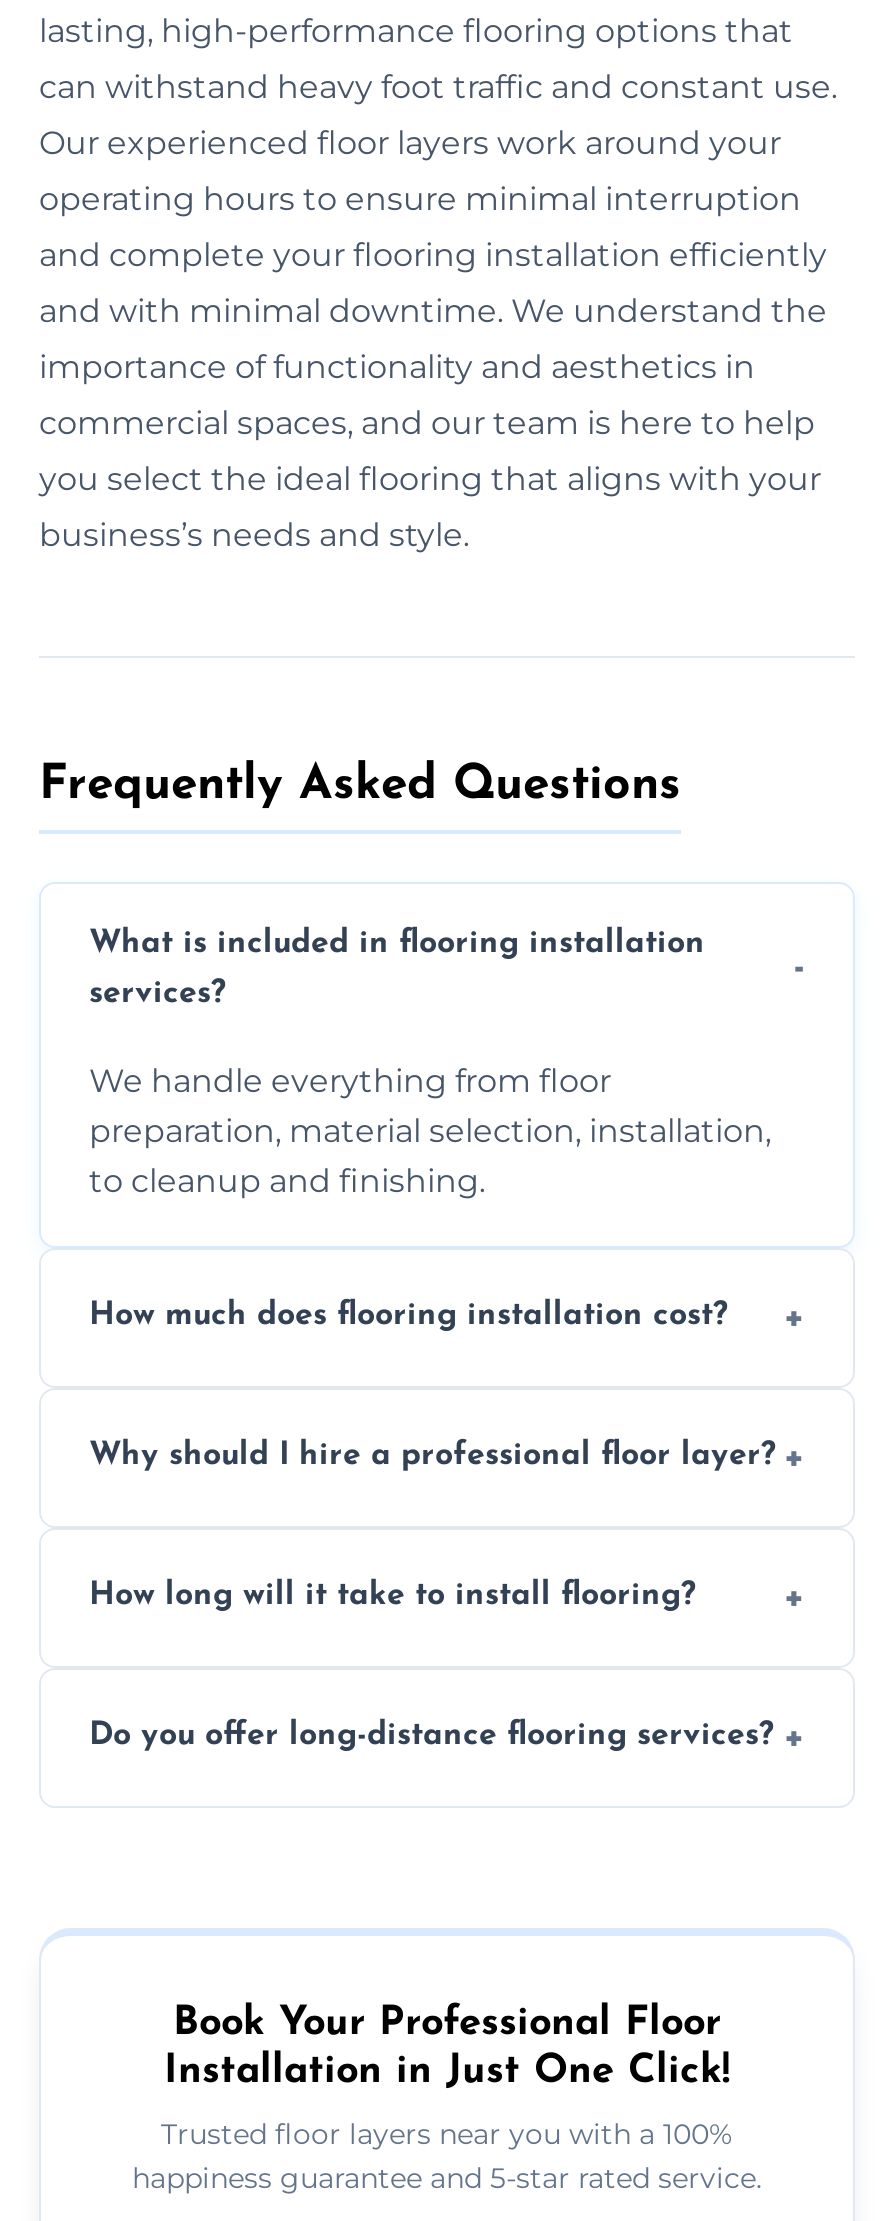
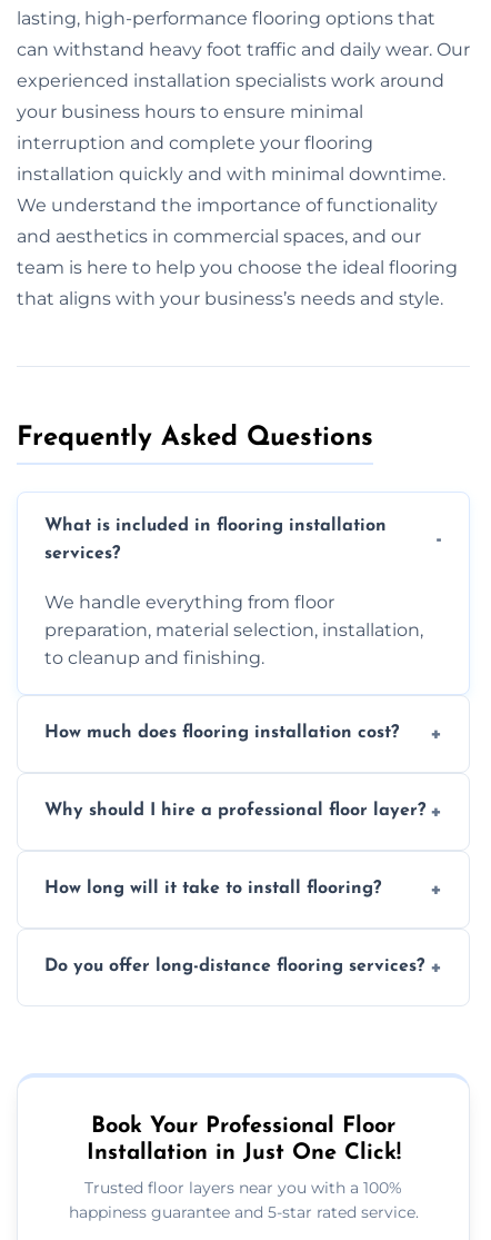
- can withstand heavy foot traffic and constant use.
+ can withstand heavy foot traffic and daily wear. Our

- Our experienced floor layers work around your
+ experienced installation specialists work around

- operating hours to ensure minimal interruption
+ your business hours to ensure minimal

- and complete your flooring installation efficiently
+ interruption and complete your flooring

- and with minimal downtime. We understand the
+ installation quickly and with minimal downtime.

- importance of functionality and aesthetics in
+ We understand the importance of functionality

- commercial spaces, and our team is here to help
+ and aesthetics in commercial spaces, and our

- you select the ideal flooring that aligns with your
+ team is here to help you choose the ideal flooring

- business’s needs and style.
+ that aligns with your business’s needs and style.
